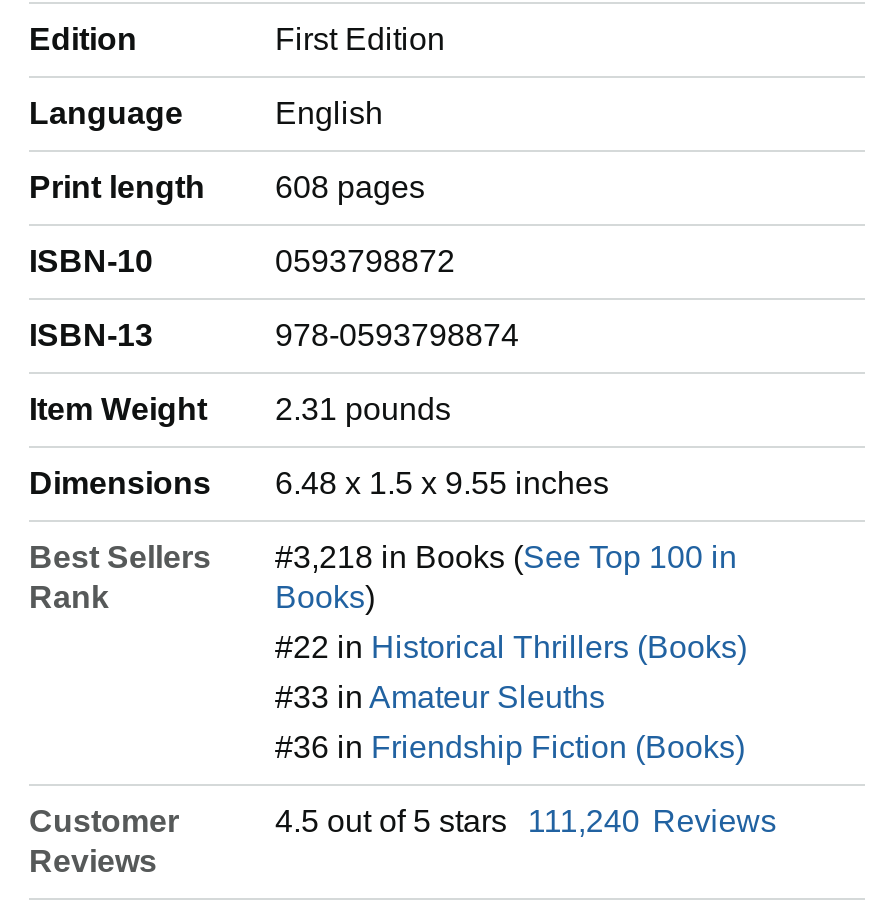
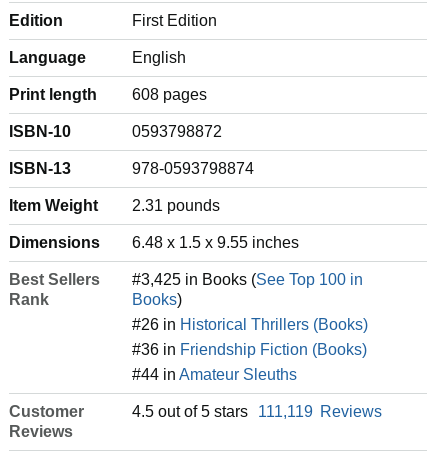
- #3,218 in Books (See Top 100 in
+ #3,425 in Books (See Top 100 in

- #22 in Historical Thrillers (Books)
- #33 in Amateur Sleuths
+ #26 in Historical Thrillers (Books)

moved up: #36 in Friendship Fiction (Books)

+ #44 in Amateur Sleuths

- 4.5 out of 5 stars 111,240 Reviews
+ 4.5 out of 5 stars 111,119 Reviews
